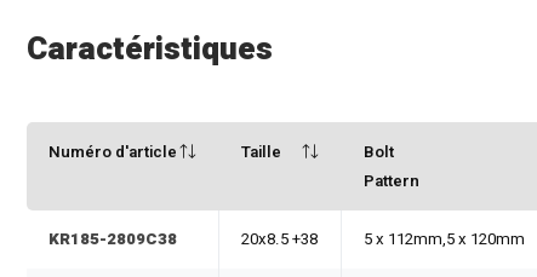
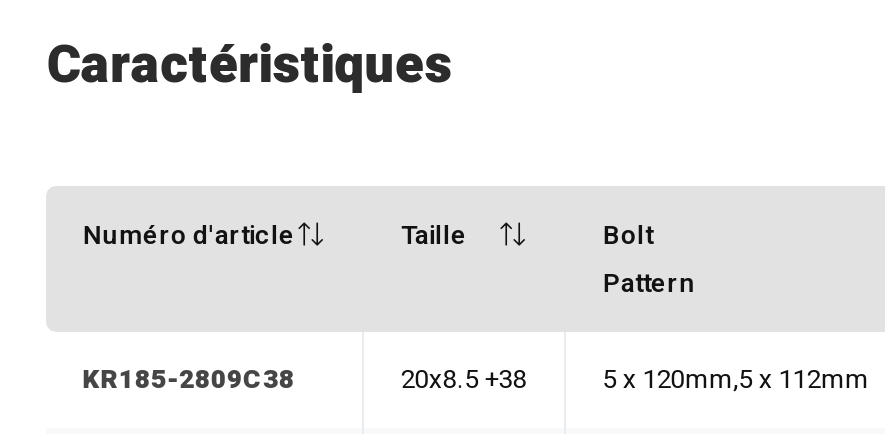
- 20x8.5 +38 5 x 112mm,5 x 120mm
+ 20x8.5 +38 5 x 120mm,5 x 112mm
